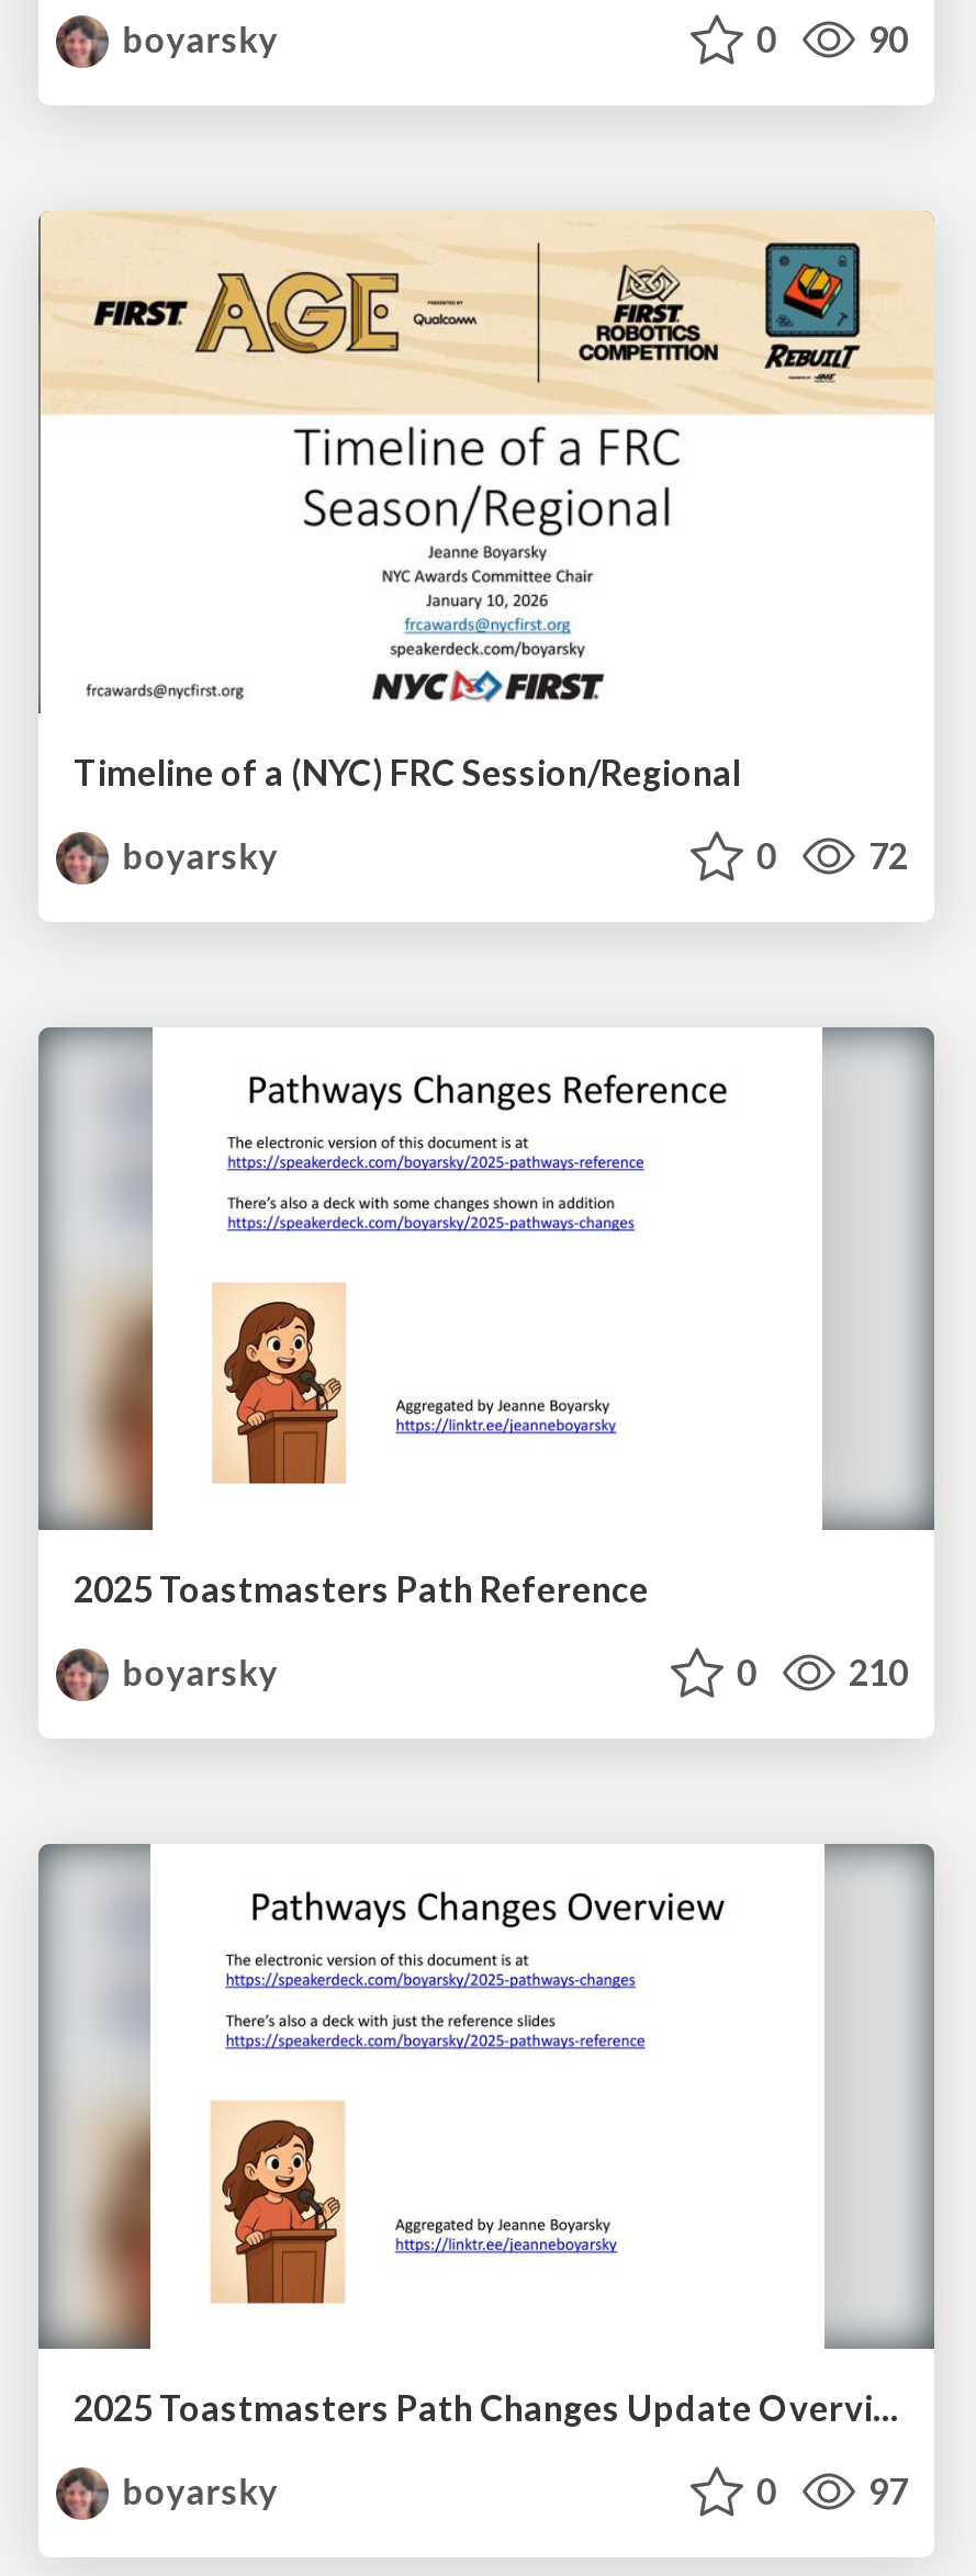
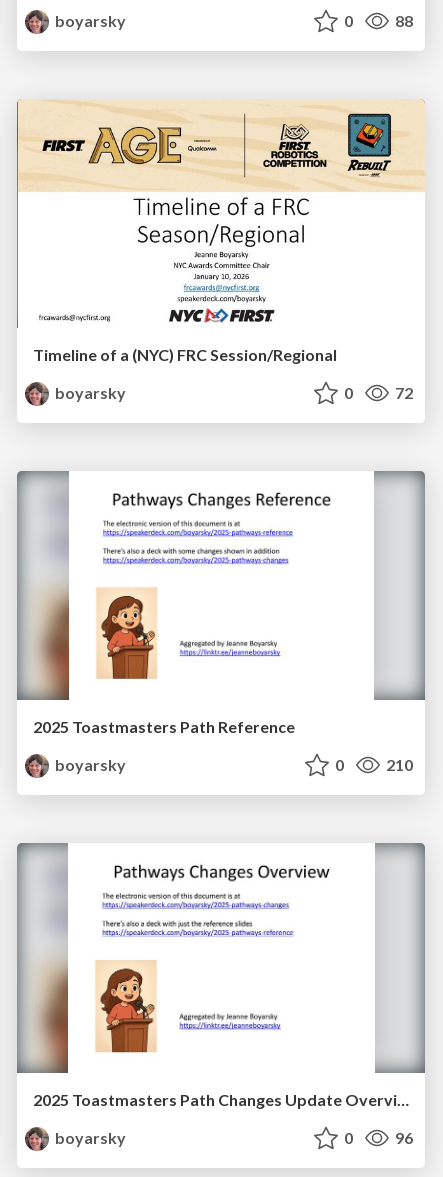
- 90
+ 88

- 97
+ 96
